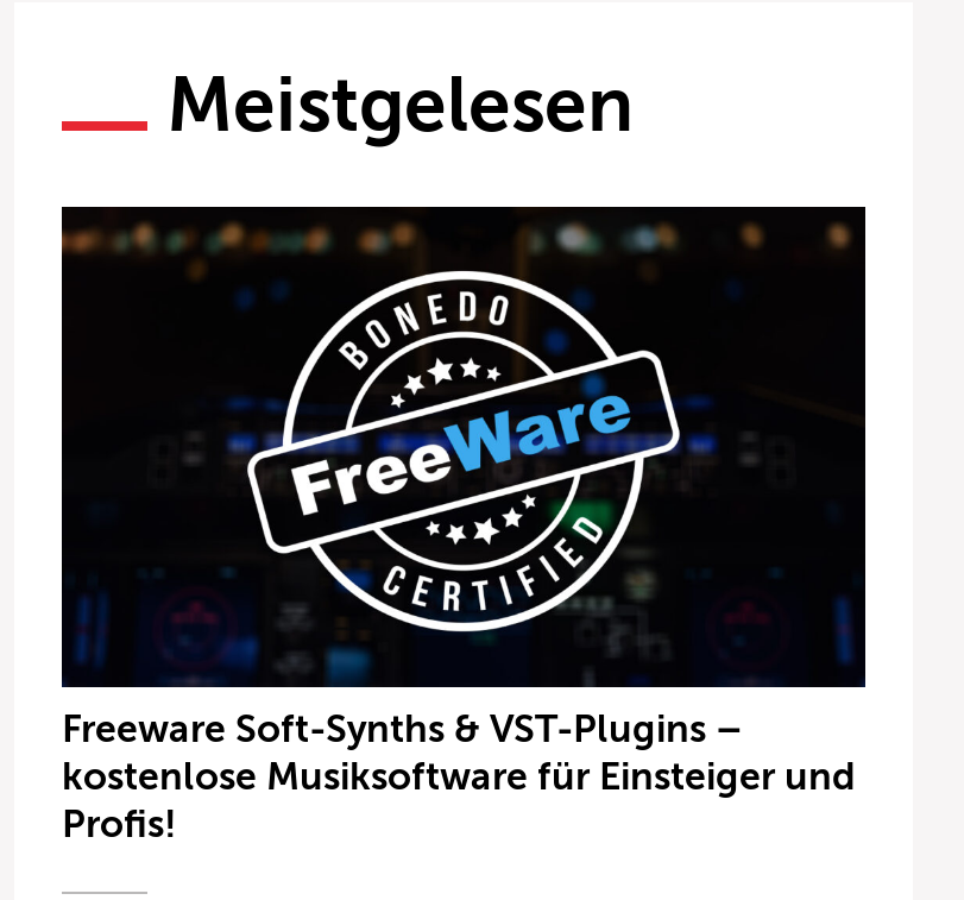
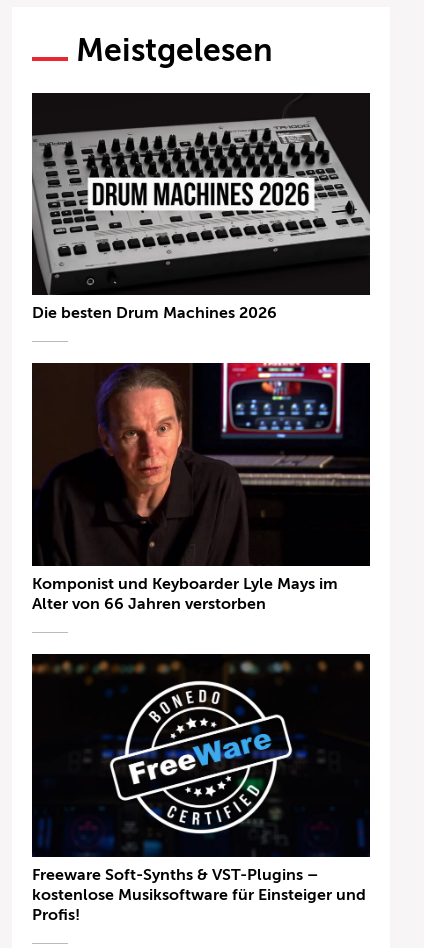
+ [image]
+ Komponist und Keyboarder Lyle Mays im
+ Alter von 66 Jahren verstorben

+ [image]
+ Die besten Drum Machines 2026
